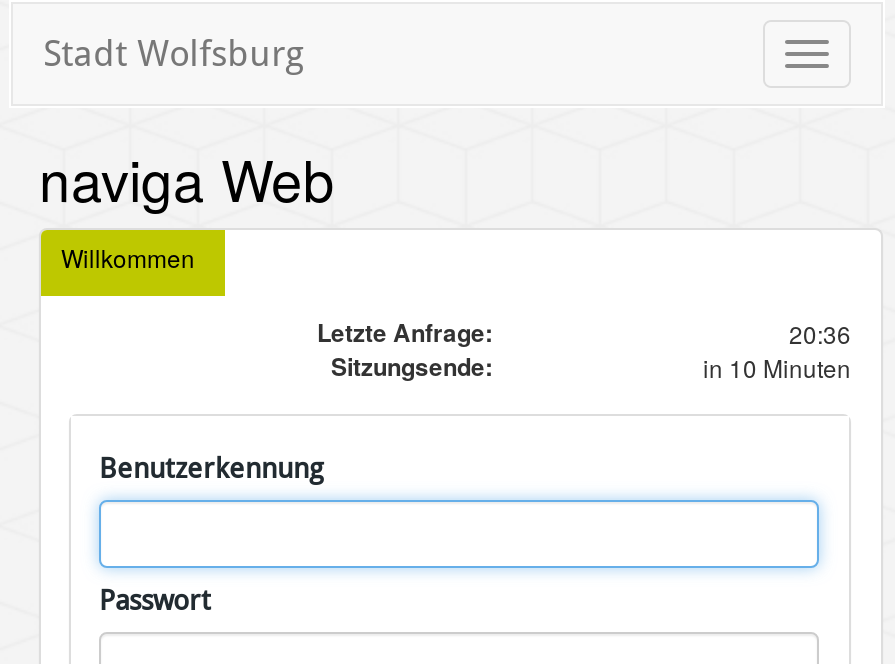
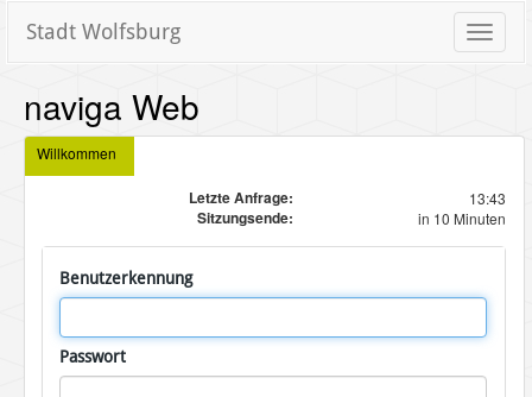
- 20:36
+ 13:43
